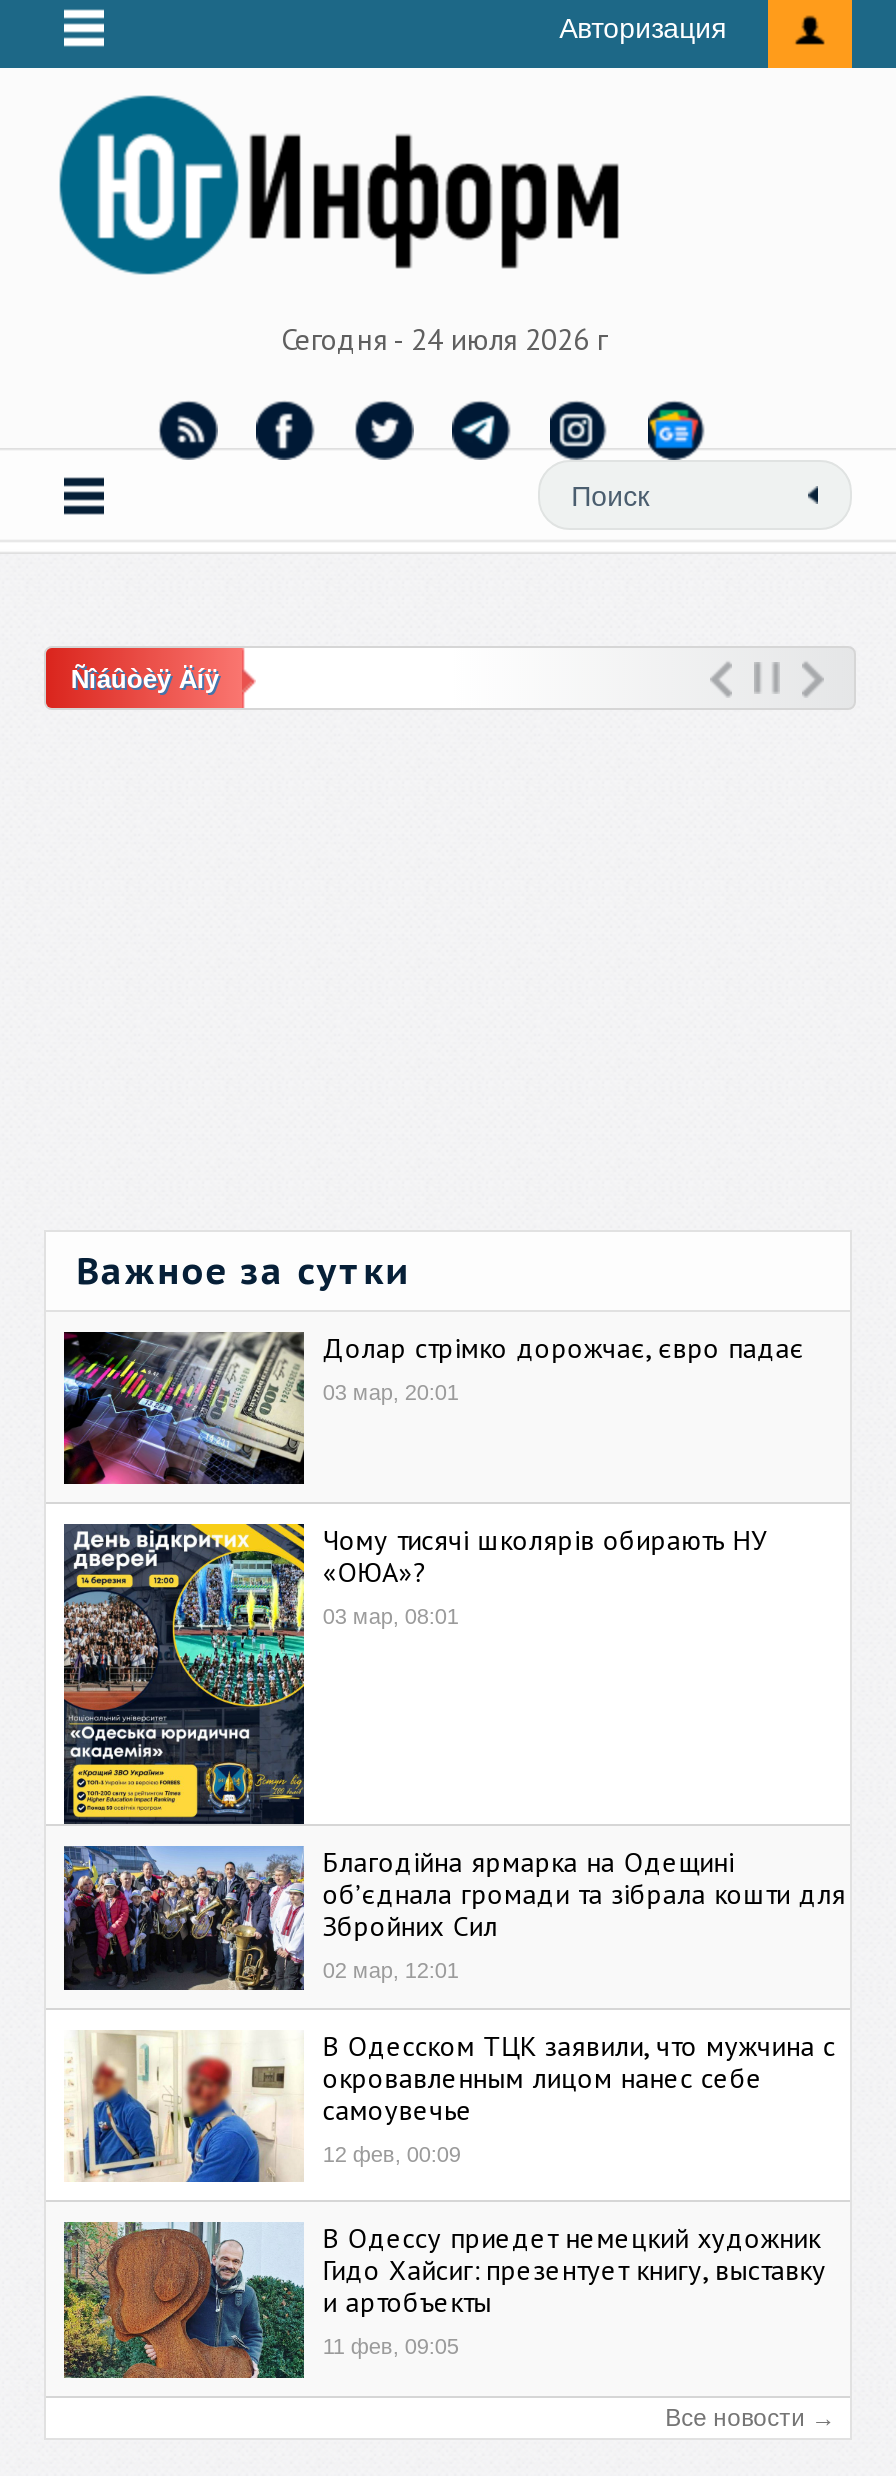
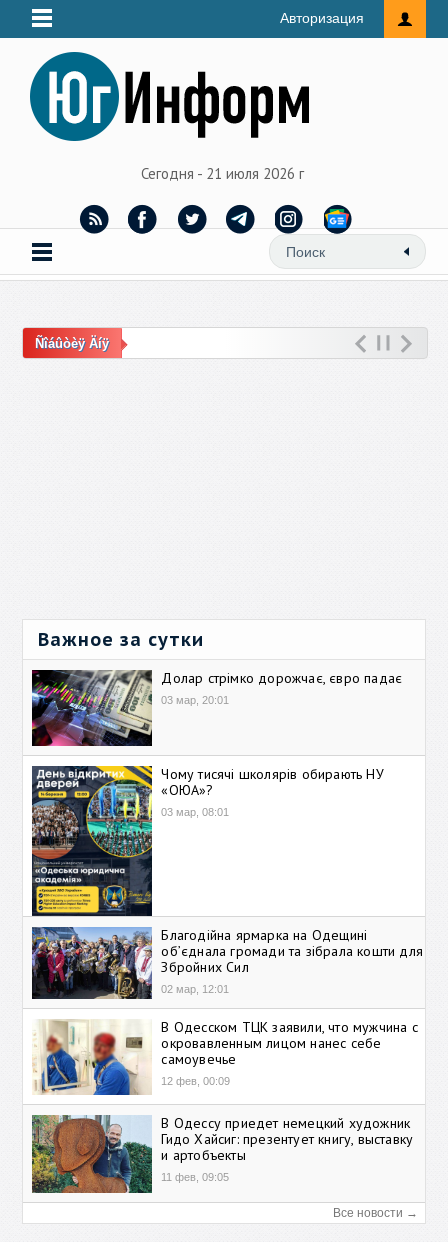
- Сегодня - 24 июля 2026 г
+ Сегодня - 21 июля 2026 г
